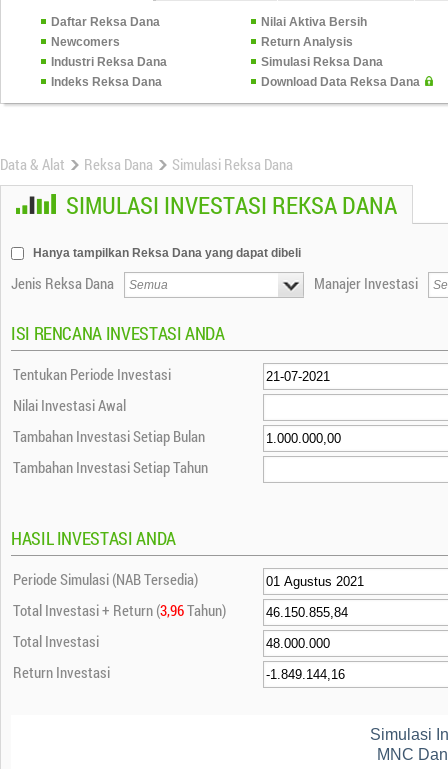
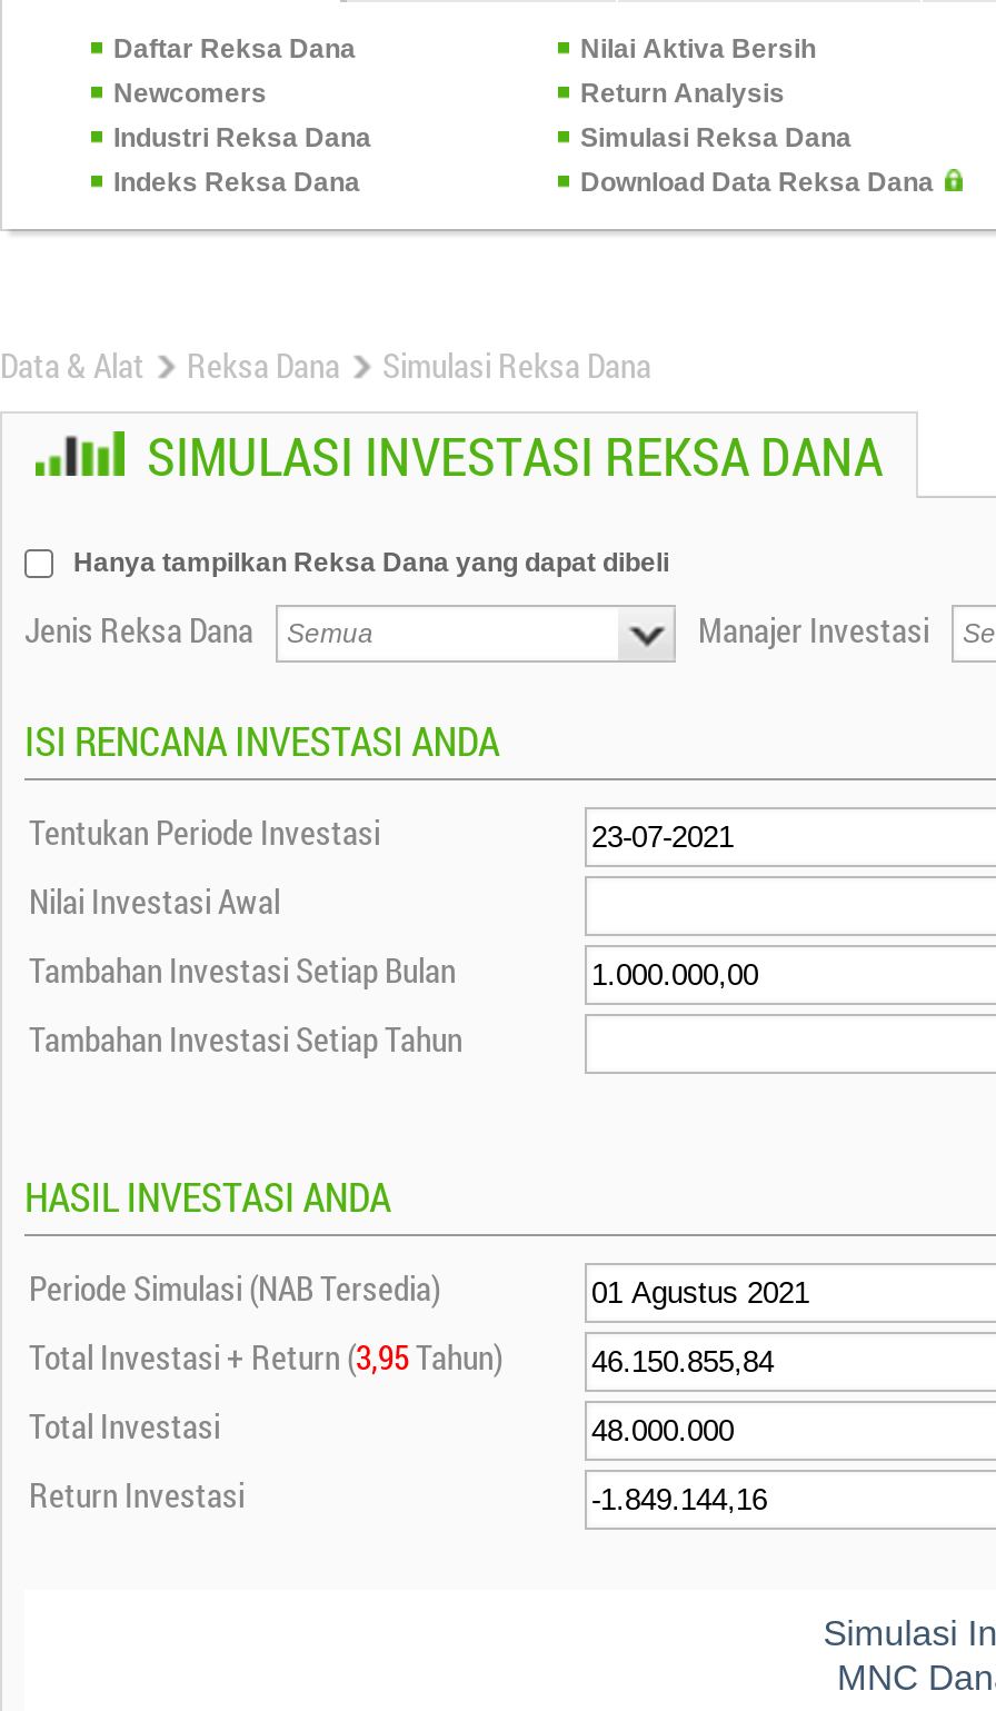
- Total Investasi + Return (3,96 Tahun)
+ Total Investasi + Return (3,95 Tahun)
